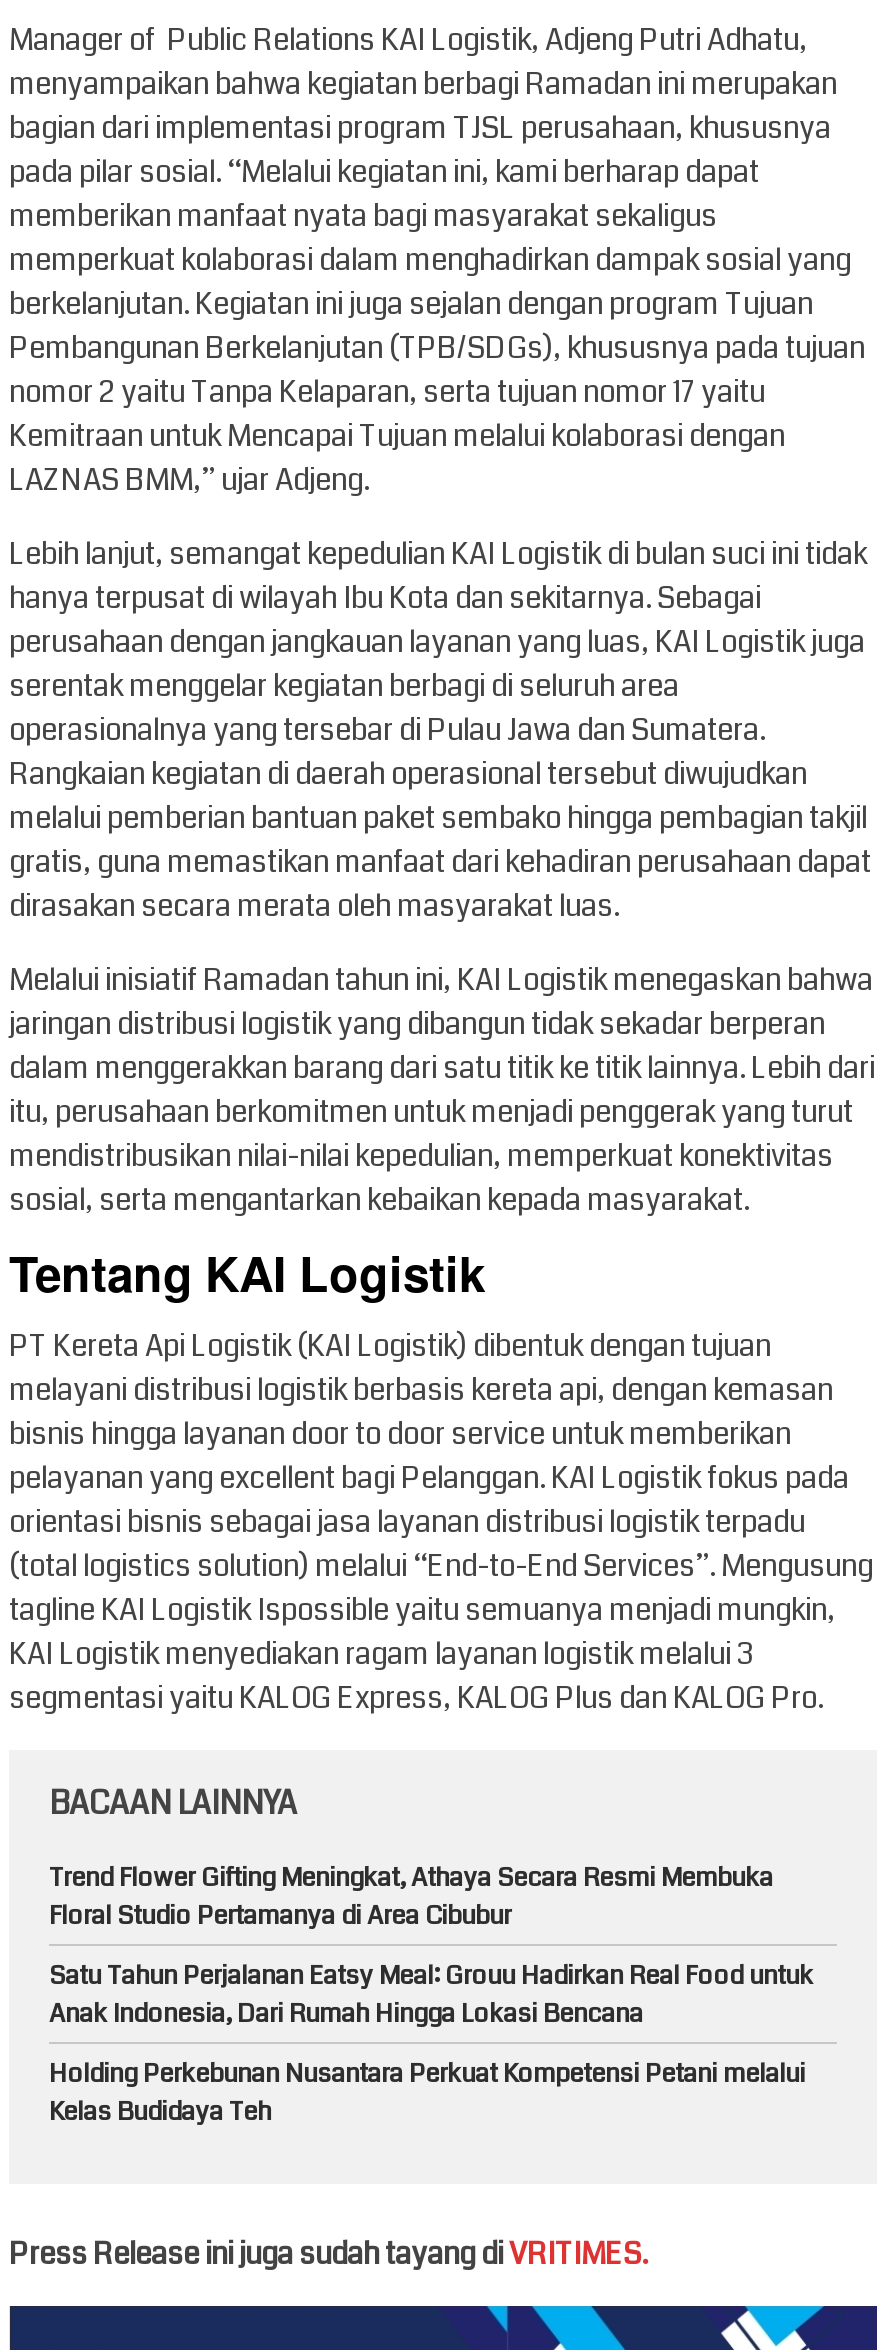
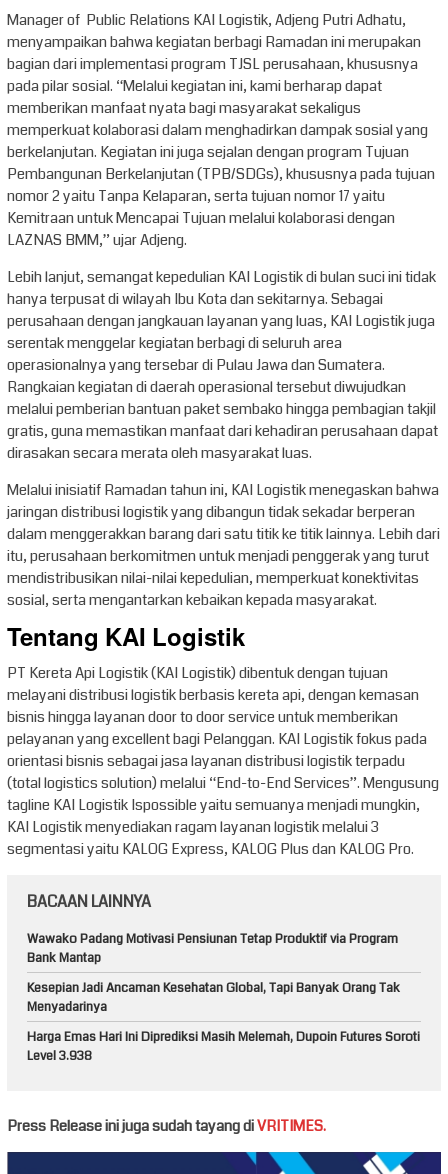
- Trend Flower Gifting Meningkat, Athaya Secara Resmi Membuka
- Floral Studio Pertamanya di Area Cibubur
+ Wawako Padang Motivasi Pensiunan Tetap Produktif via Program
+ Bank Mantap

- Satu Tahun Perjalanan Eatsy Meal: Grouu Hadirkan Real Food untuk
- Anak Indonesia, Dari Rumah Hingga Lokasi Bencana
+ Kesepian Jadi Ancaman Kesehatan Global, Tapi Banyak Orang Tak
+ Menyadarinya

- Holding Perkebunan Nusantara Perkuat Kompetensi Petani melalui
- Kelas Budidaya Teh
+ Harga Emas Hari Ini Diprediksi Masih Melemah, Dupoin Futures Soroti
+ Level 3.938
